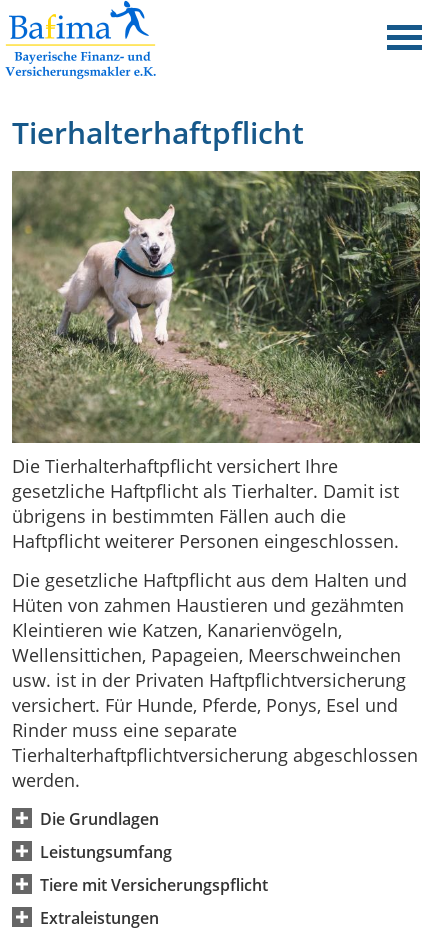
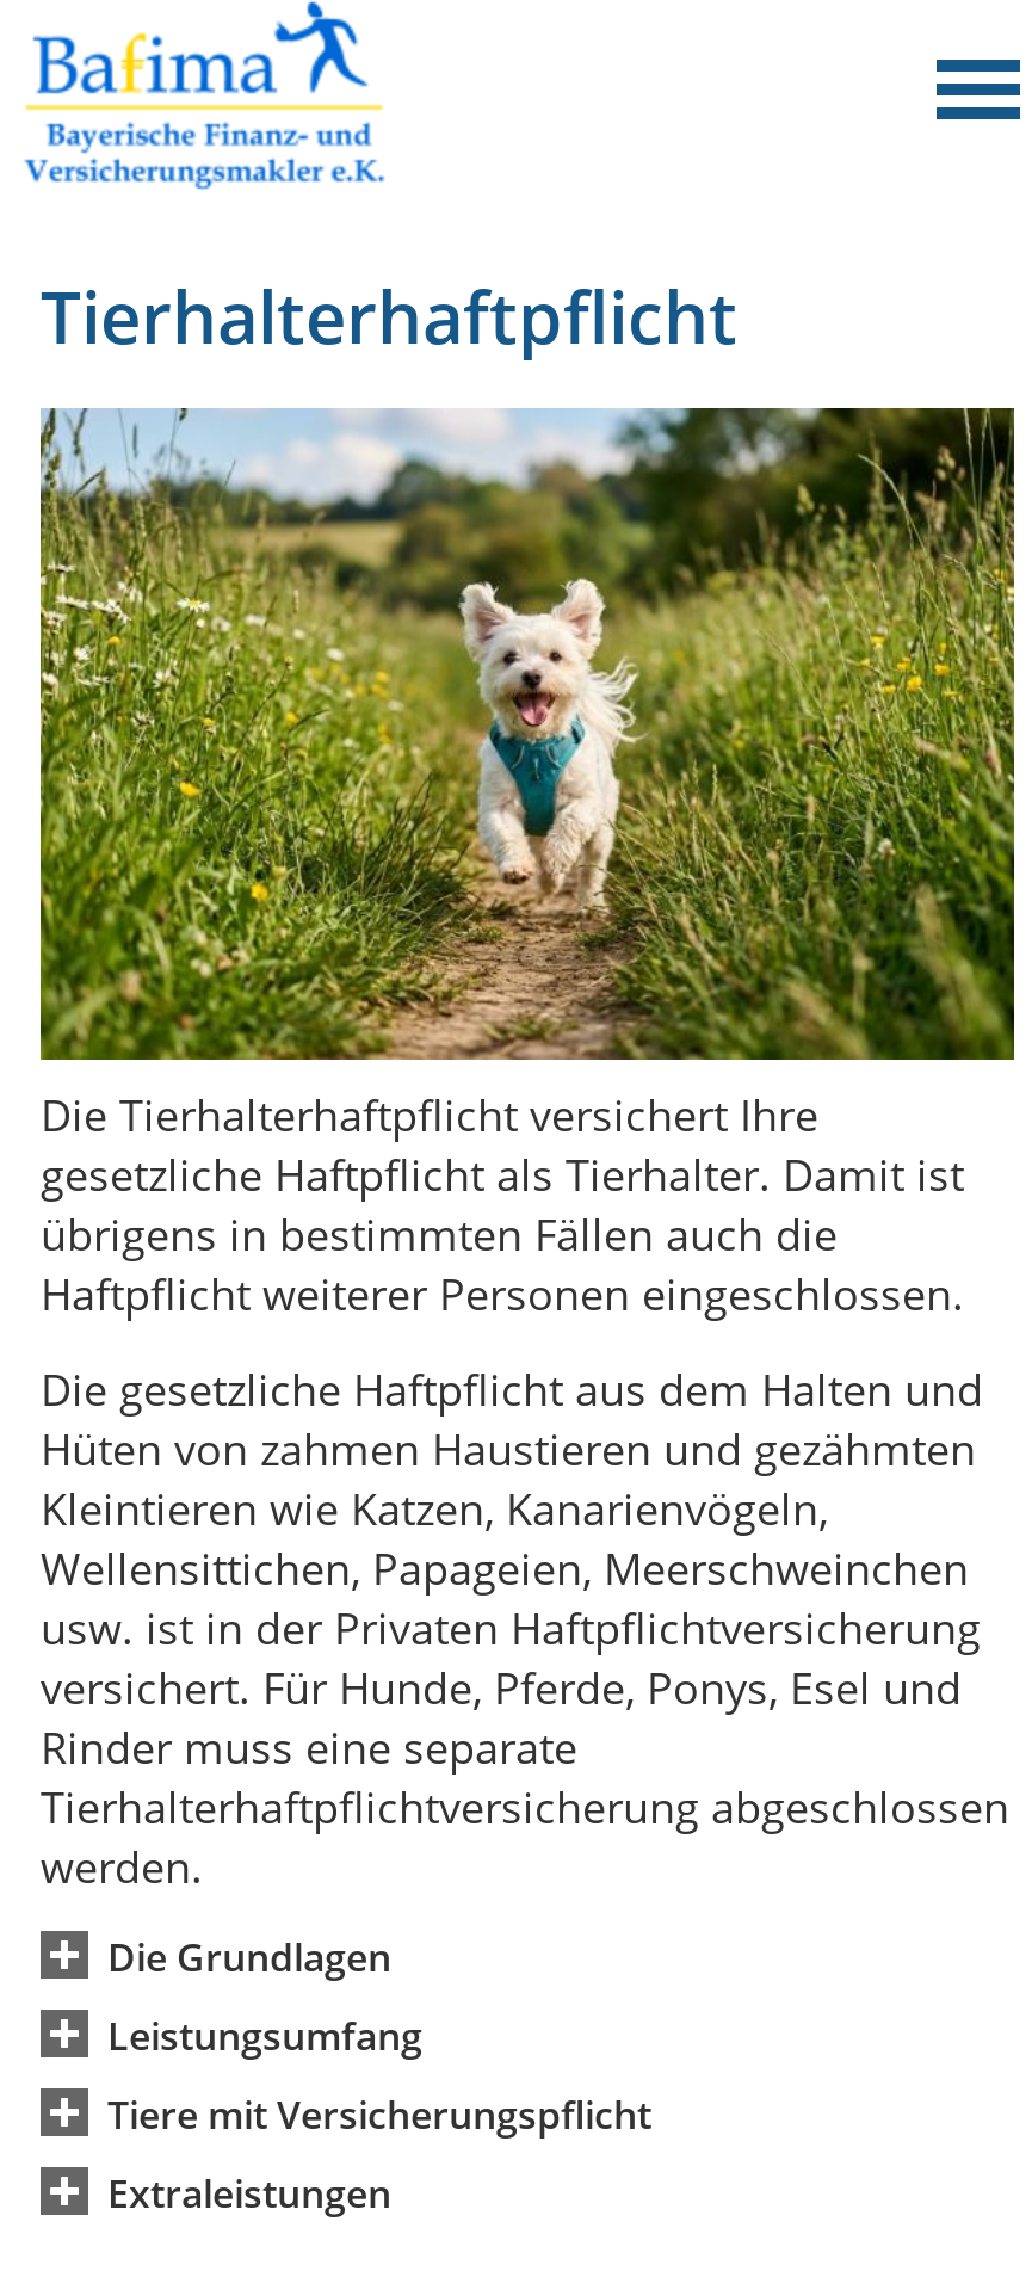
- [image]
+ [image]
